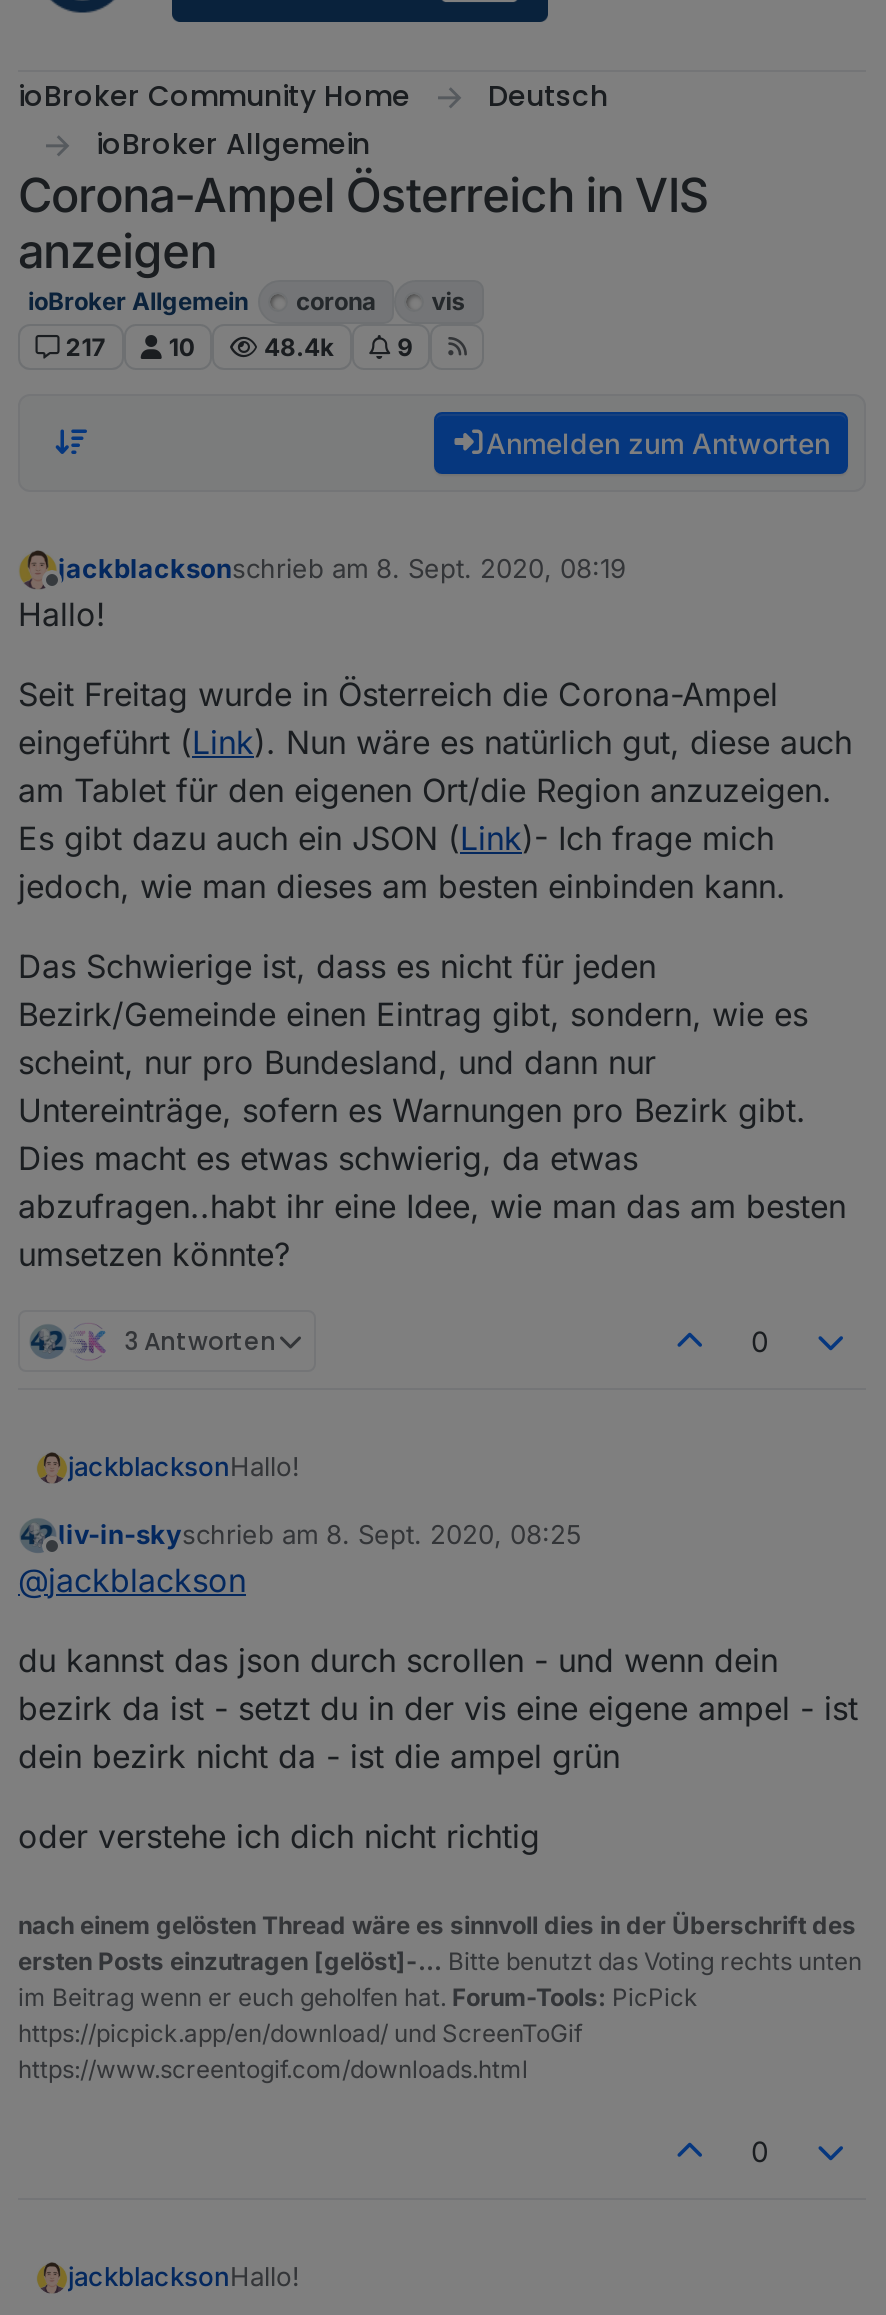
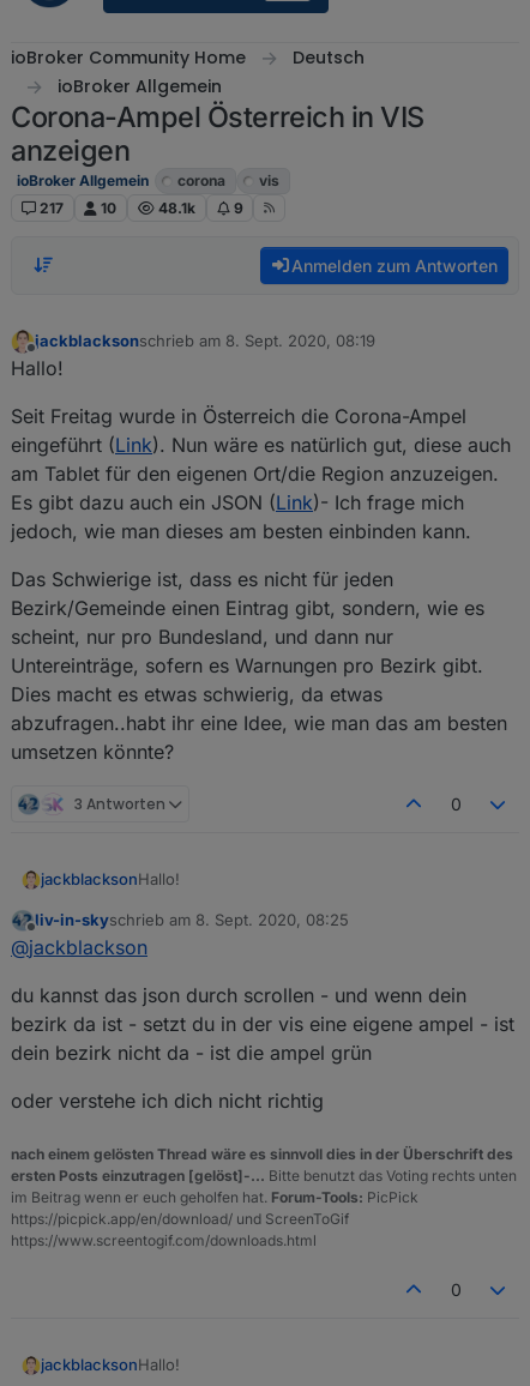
- 48.4k
+ 48.1k
